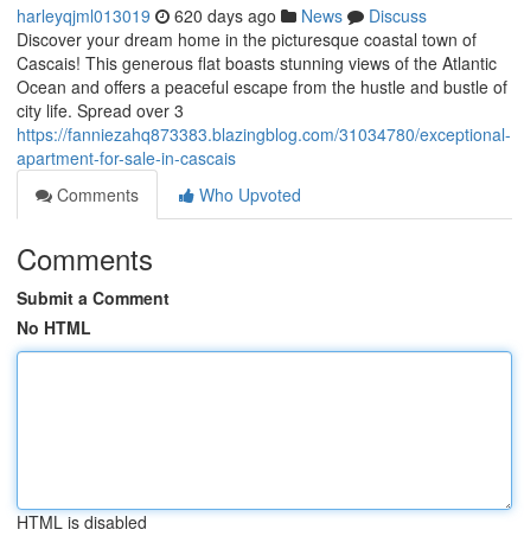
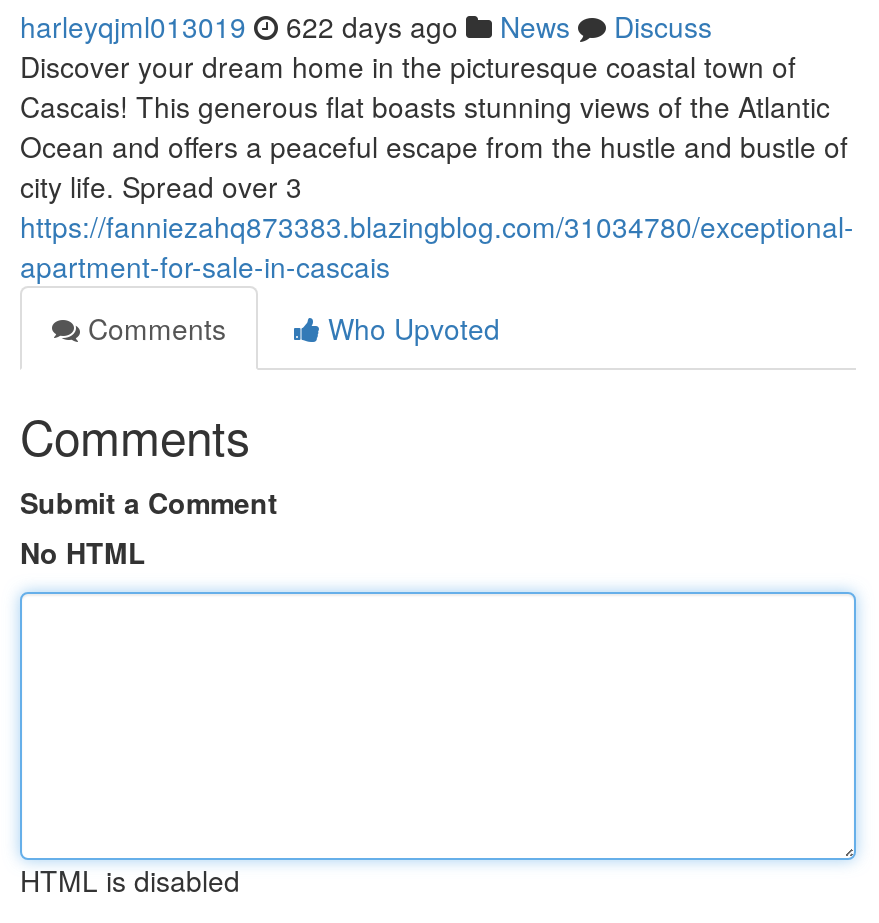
- harleyqjml013019 620 days ago News Discuss
+ harleyqjml013019 622 days ago News Discuss
